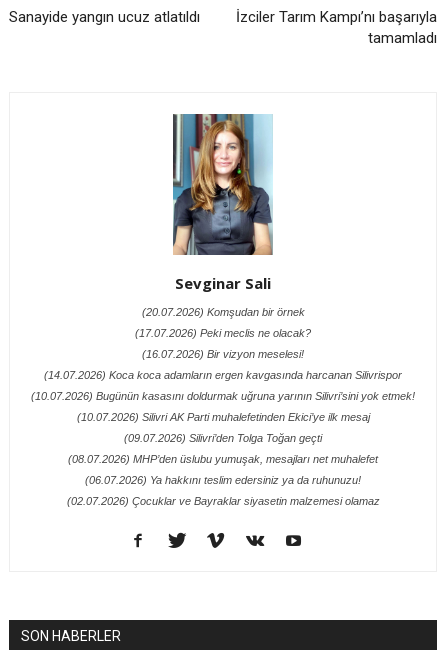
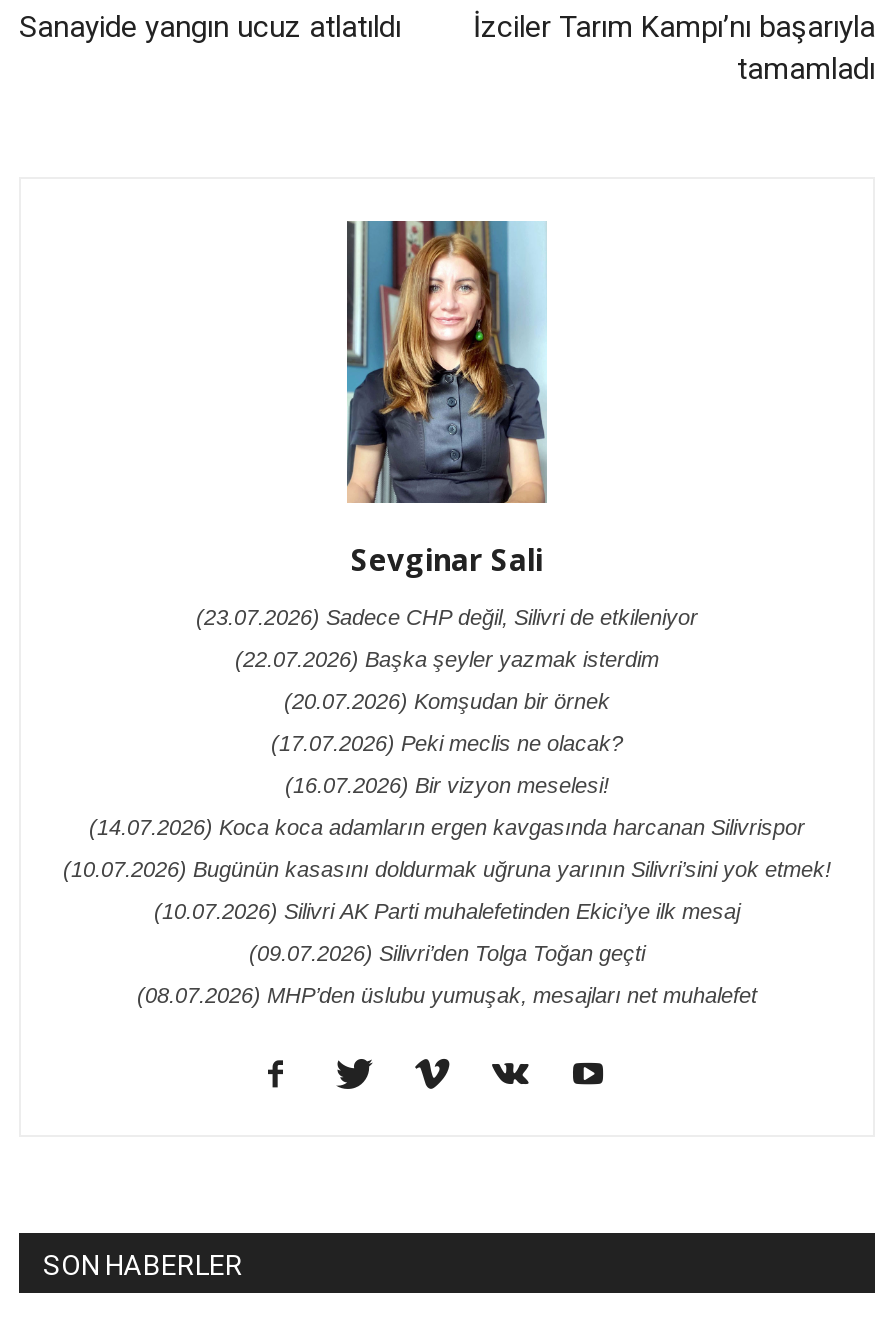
+ (23.07.2026) Sadece CHP değil, Silivri de etkileniyor
+ (22.07.2026) Başka şeyler yazmak isterdim

moved down: (20.07.2026) Komşudan bir örnek | (17.07.2026) Peki meclis ne olacak? | (16.07.2026) Bir vizyon meselesi! | (14.07.2026) Koca koca adamların ergen kavgasında harcanan Silivrispor | (10.07.2026) Bugünün kasasını doldurmak uğruna yarının Silivri’sini yok etmek! | (10.07.2026) Silivri AK Parti muhalefetinden Ekici’ye ilk mesaj | (09.07.2026) Silivri’den Tolga Toğan geçti | (08.07.2026) MHP’den üslubu yumuşak, mesajları net muhalefet

- (06.07.2026) Ya hakkını teslim edersiniz ya da ruhunuzu!
- (02.07.2026) Çocuklar ve Bayraklar siyasetin malzemesi olamaz
